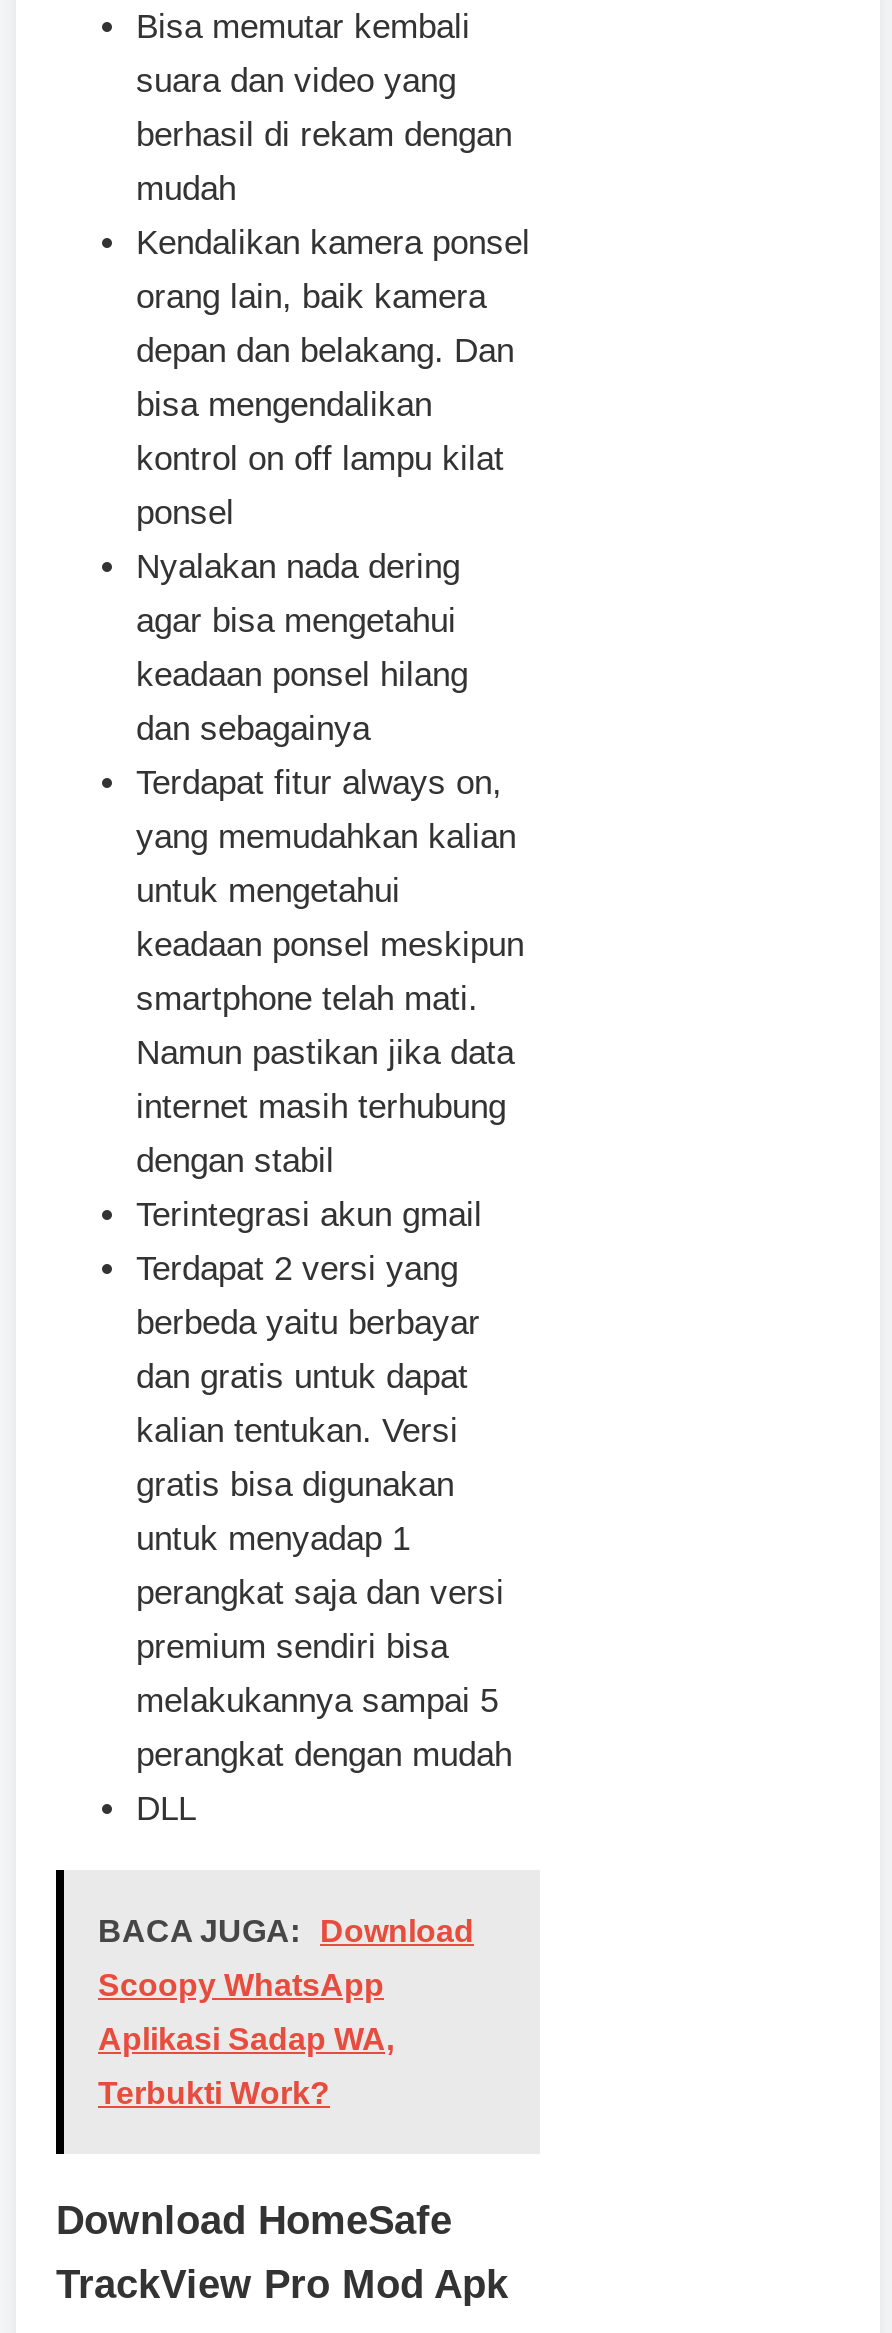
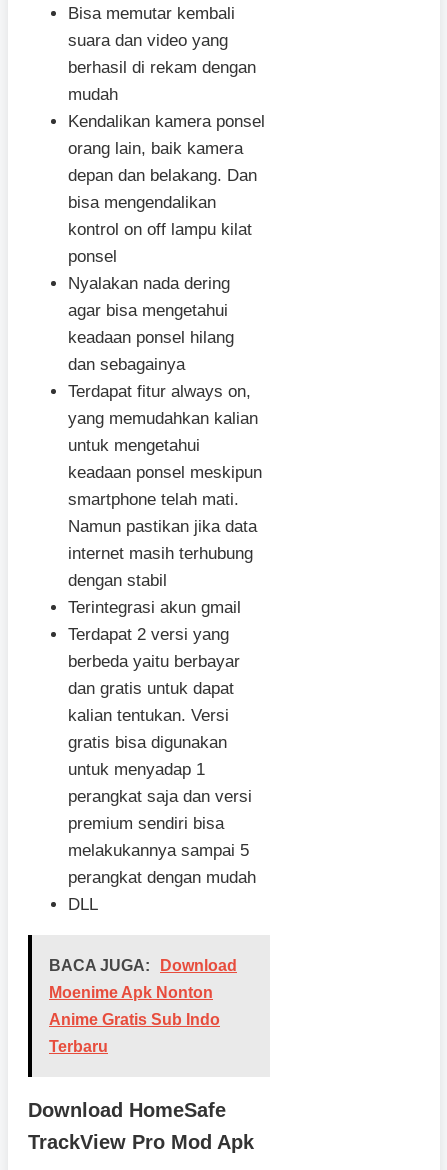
- Scoopy WhatsApp
+ Moenime Apk Nonton

- Aplikasi Sadap WA,
+ Anime Gratis Sub Indo

- Terbukti Work?
+ Terbaru
